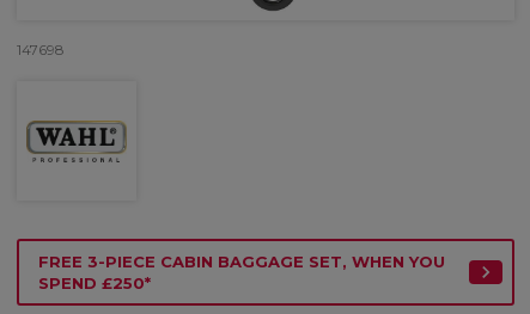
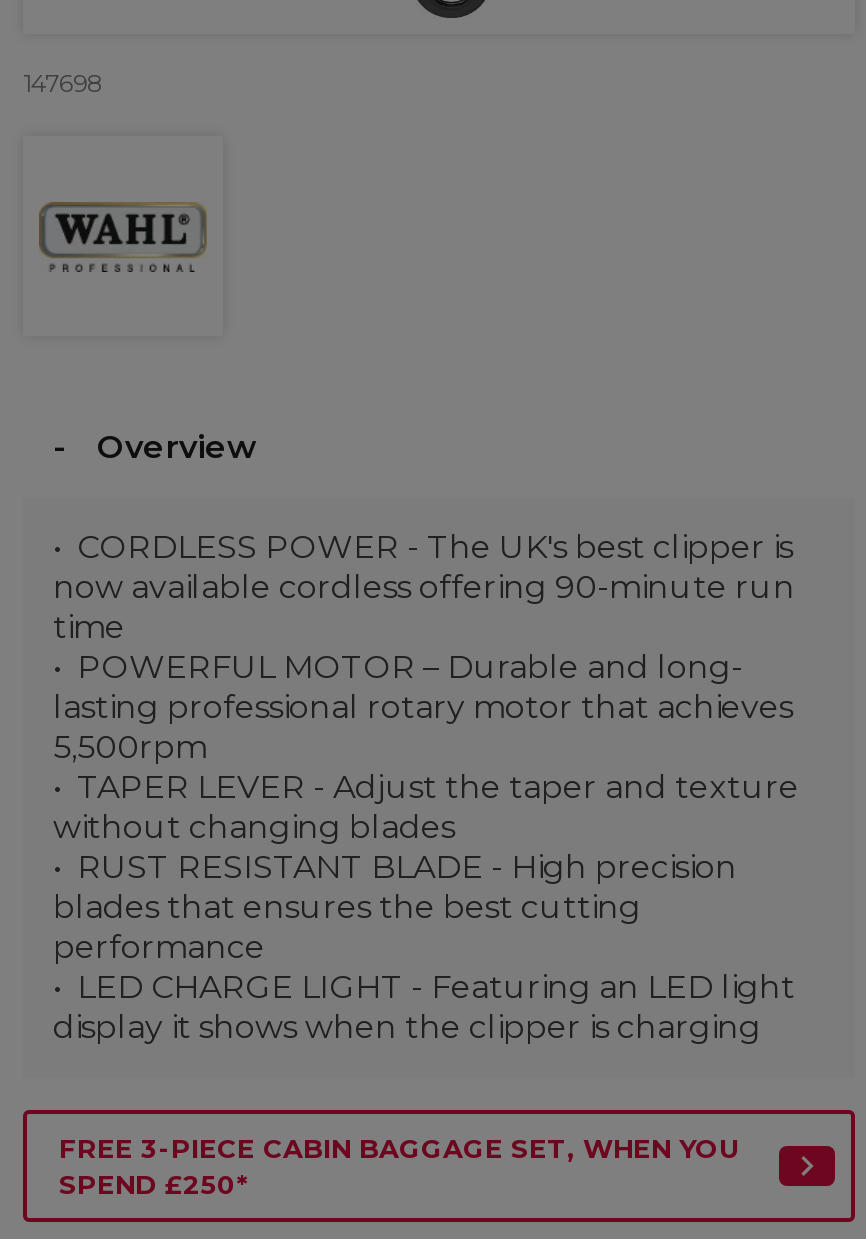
+ Overview
+ CORDLESS POWER - The UK's best clipper is
+ now available cordless offering 90-minute run
+ time
+ POWERFUL MOTOR – Durable and long-
+ lasting professional rotary motor that achieves
+ 5,500rpm
+ TAPER LEVER - Adjust the taper and texture
+ without changing blades
+ RUST RESISTANT BLADE - High precision
+ blades that ensures the best cutting
+ performance
+ LED CHARGE LIGHT - Featuring an LED light
+ display it shows when the clipper is charging
